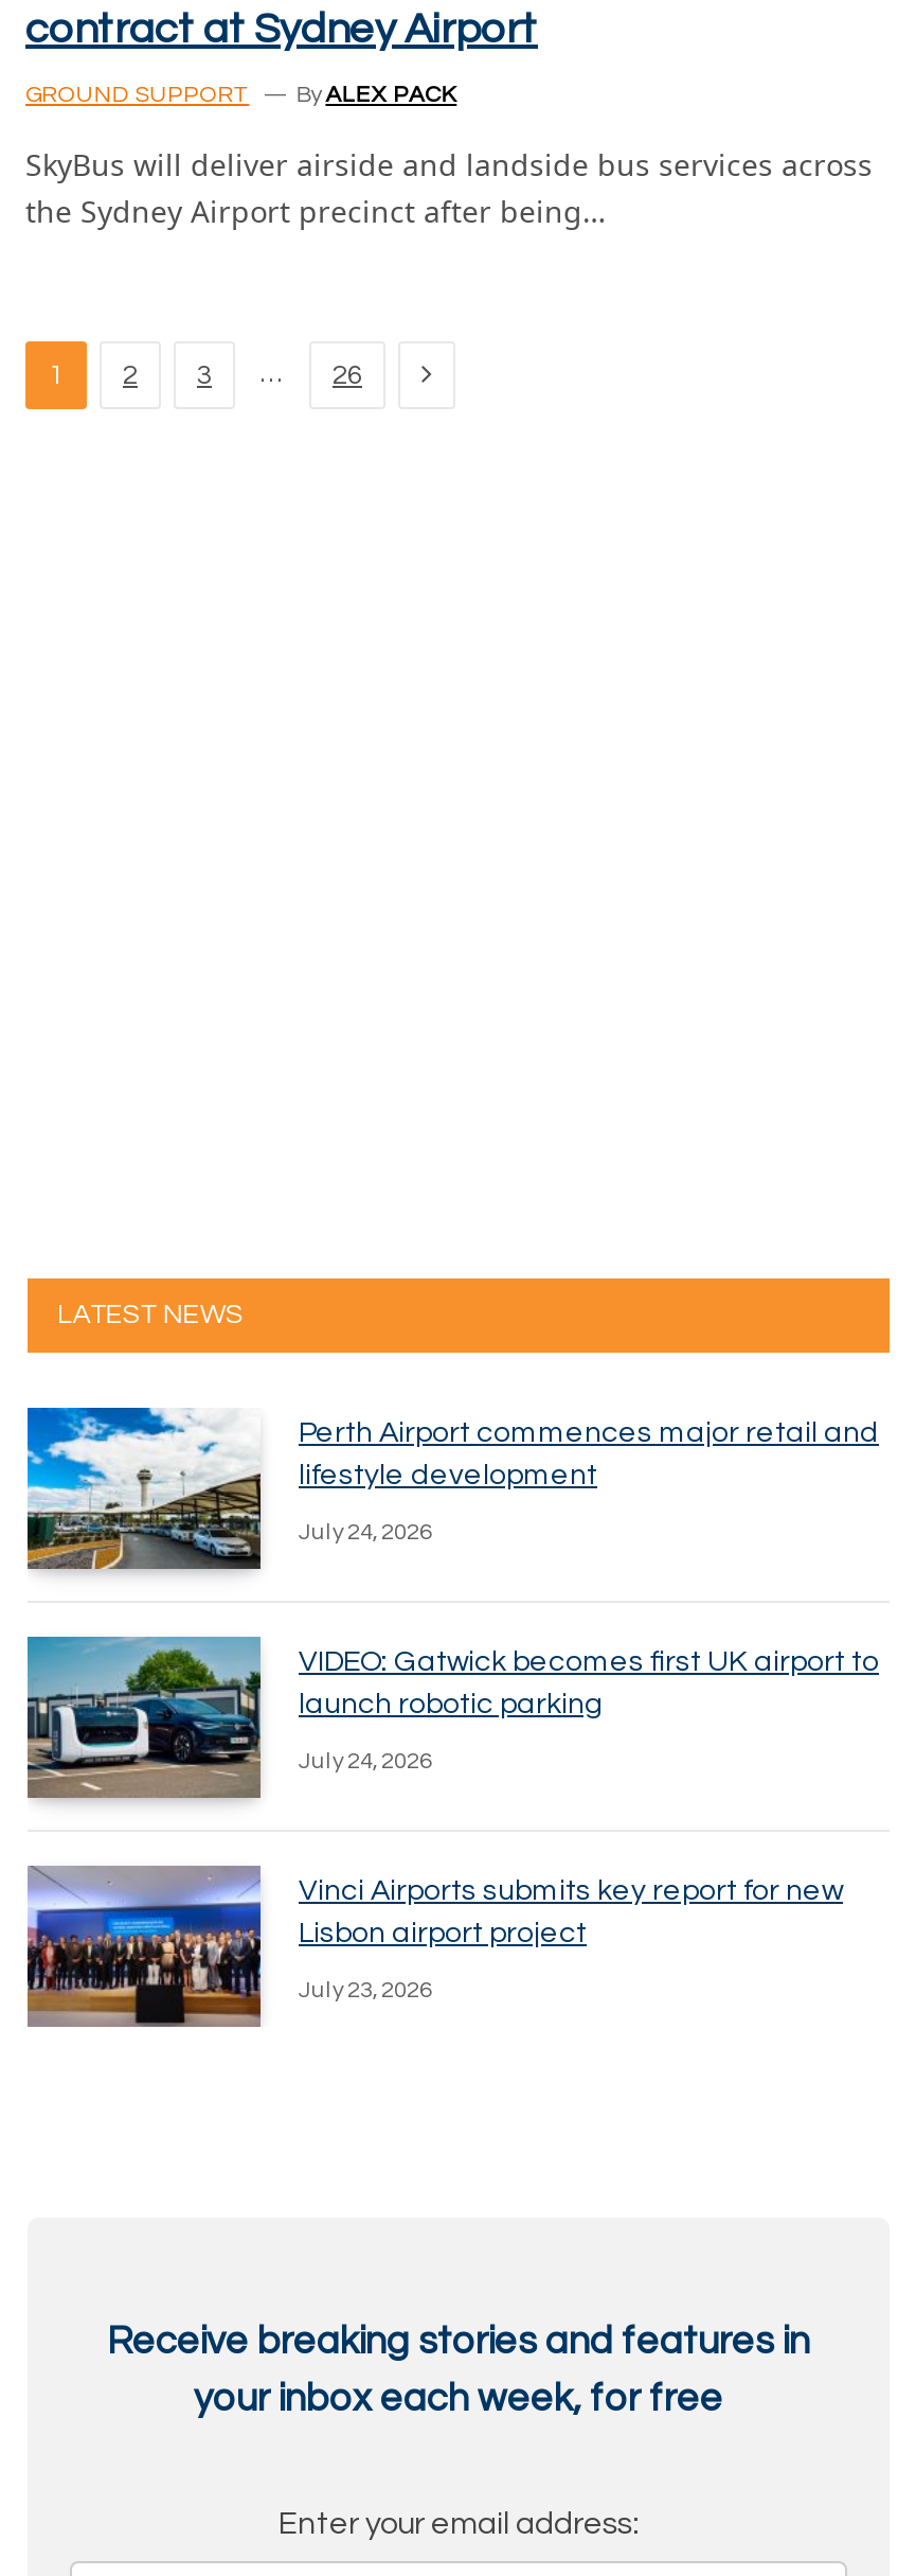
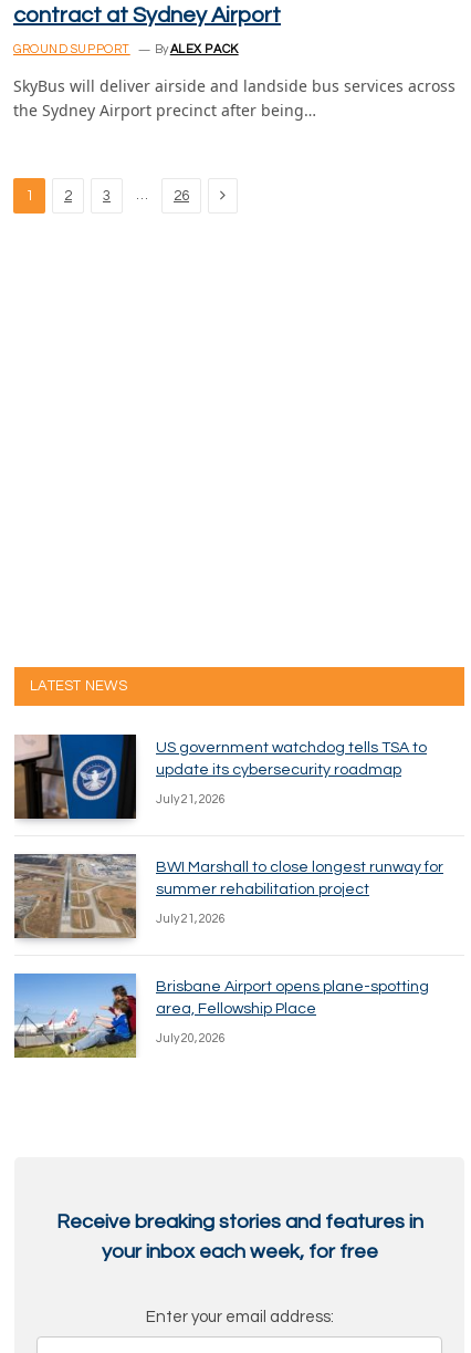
- [image]
- Perth Airport commences major retail and
- lifestyle development
+ [image]
+ US government watchdog tells TSA to
+ update its cybersecurity roadmap

- July 24, 2026
+ July 21, 2026

- [image]
- VIDEO: Gatwick becomes first UK airport to
- launch robotic parking
+ [image]
+ BWI Marshall to close longest runway for
+ summer rehabilitation project

- July 24, 2026
+ July 21, 2026

- [image]
- Vinci Airports submits key report for new
- Lisbon airport project
+ [image]
+ Brisbane Airport opens plane-spotting
+ area, Fellowship Place

- July 23, 2026
+ July 20, 2026
